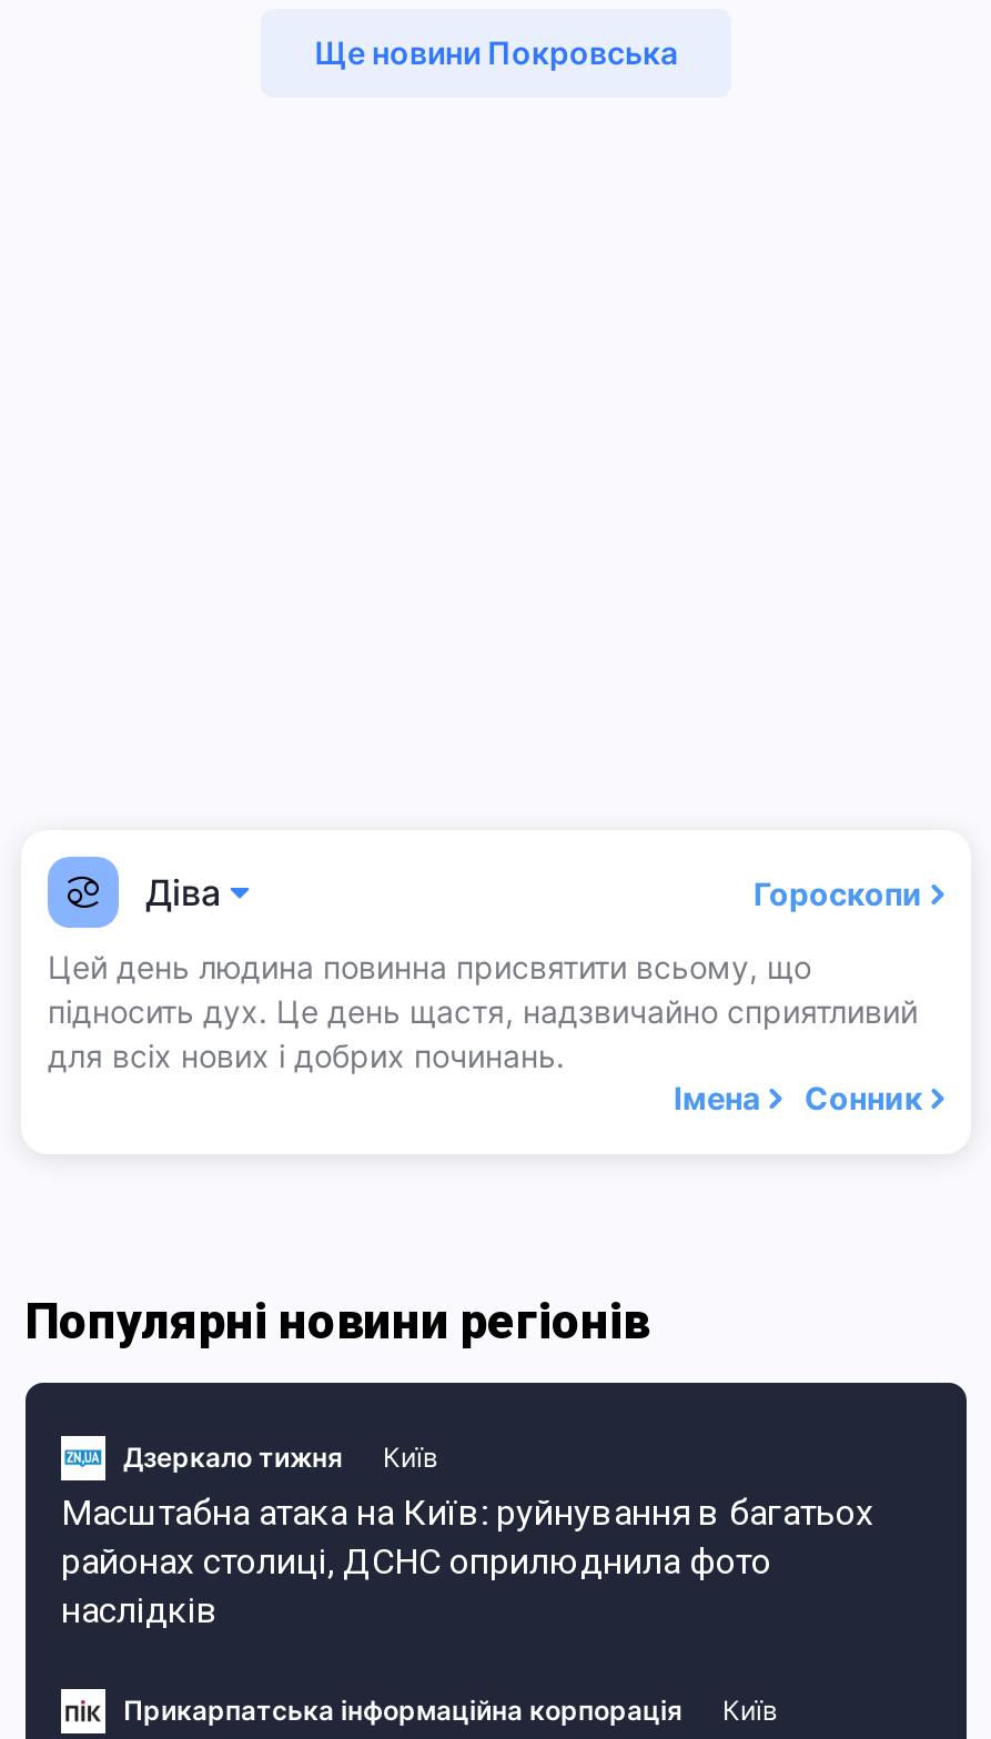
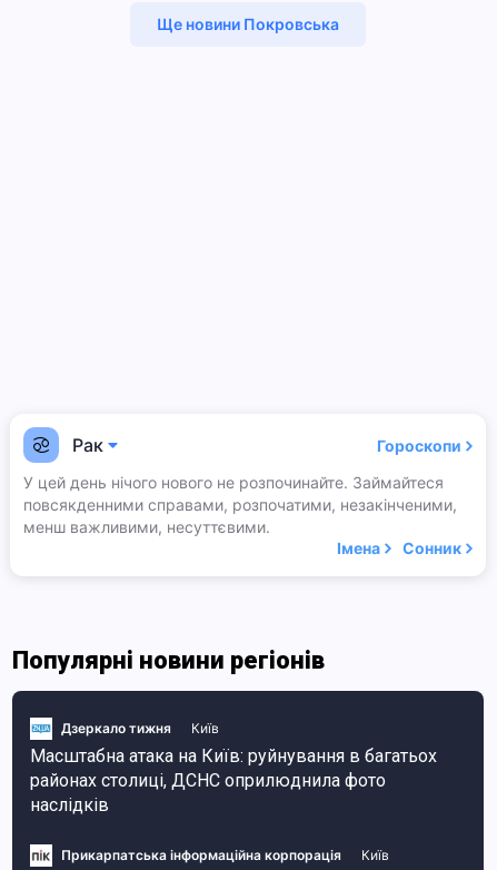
- Діва
+ Рак

- Цей день людина повинна присвятити всьому, що
- підносить дух. Це день щастя, надзвичайно сприятливий
- для всіх нових і добрих починань.
+ У цей день нічого нового не розпочинайте. Займайтеся
+ повсякденними справами, розпочатими, незакінченими,
+ менш важливими, несуттєвими.
